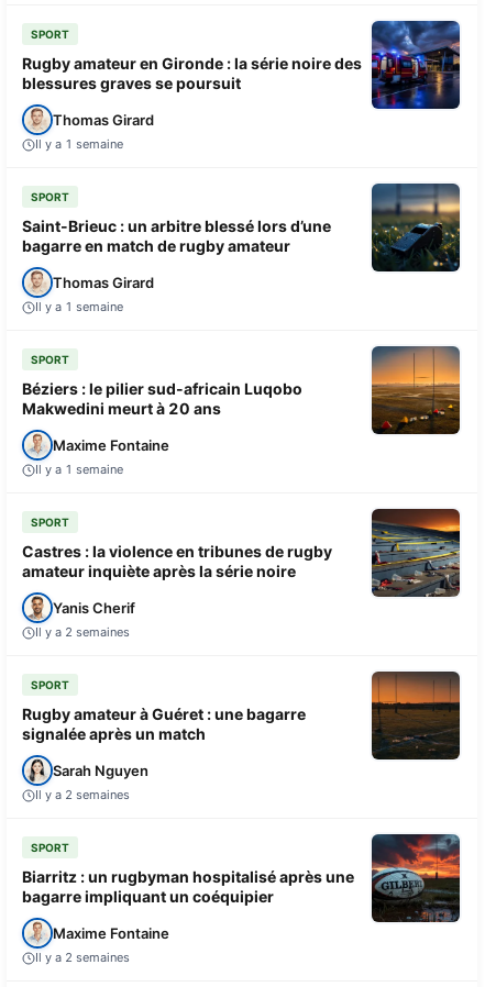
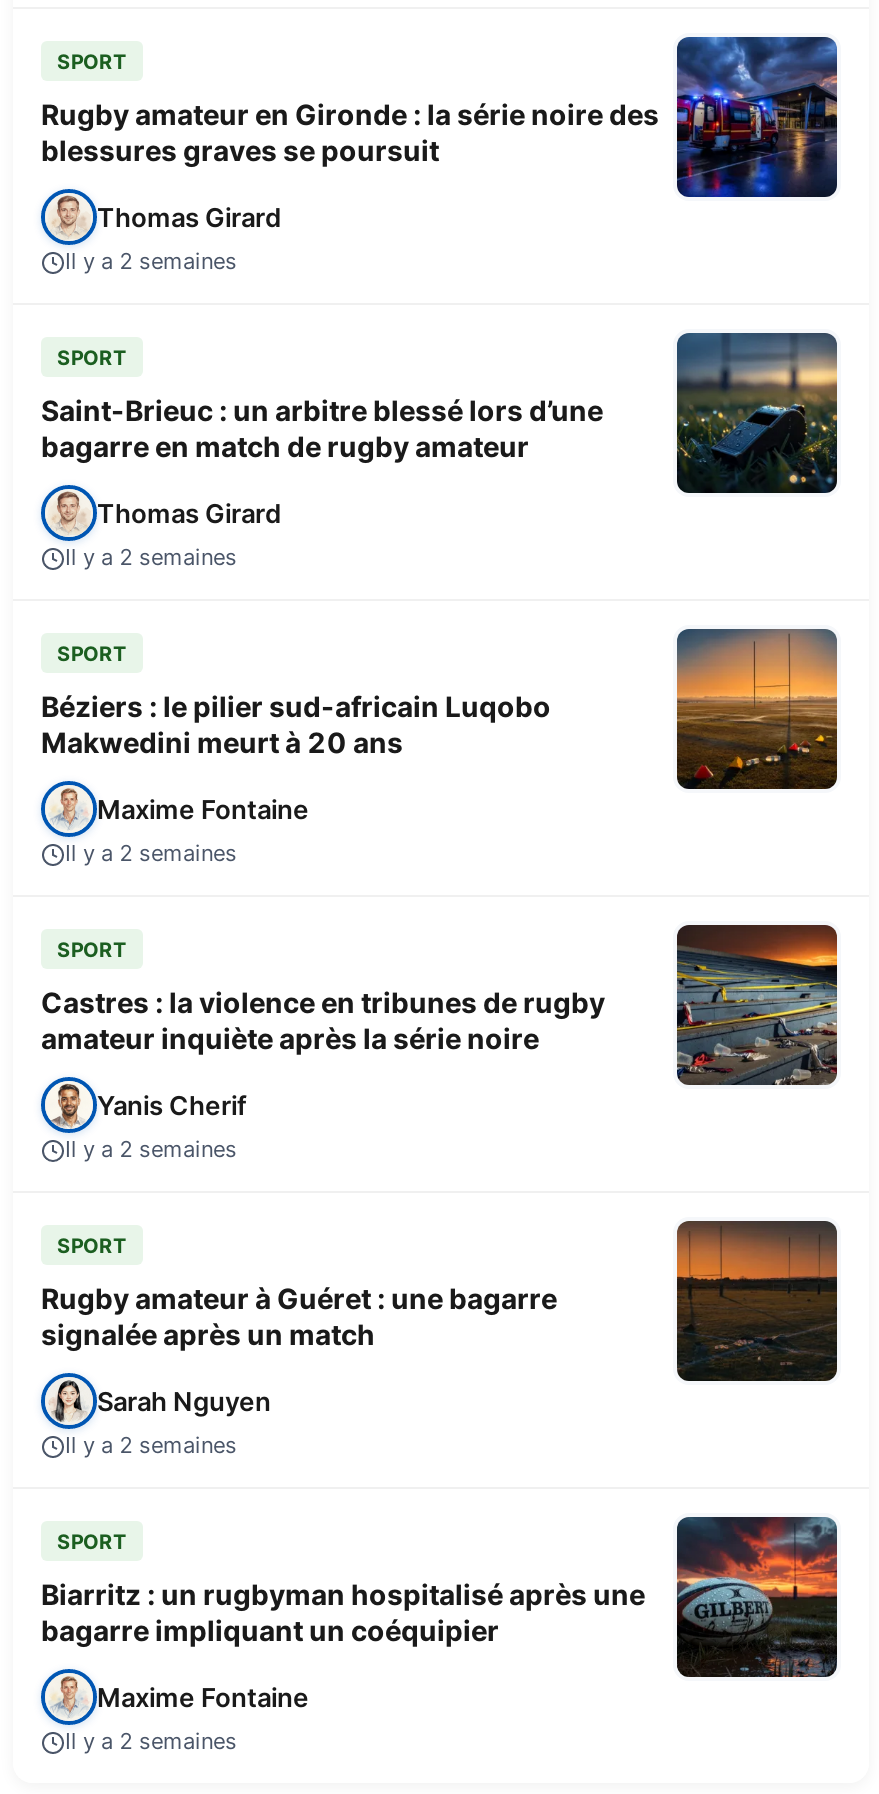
- Il y a 1 semaine
+ Il y a 2 semaines

- Il y a 1 semaine
+ Il y a 2 semaines

- Il y a 1 semaine
+ Il y a 2 semaines
